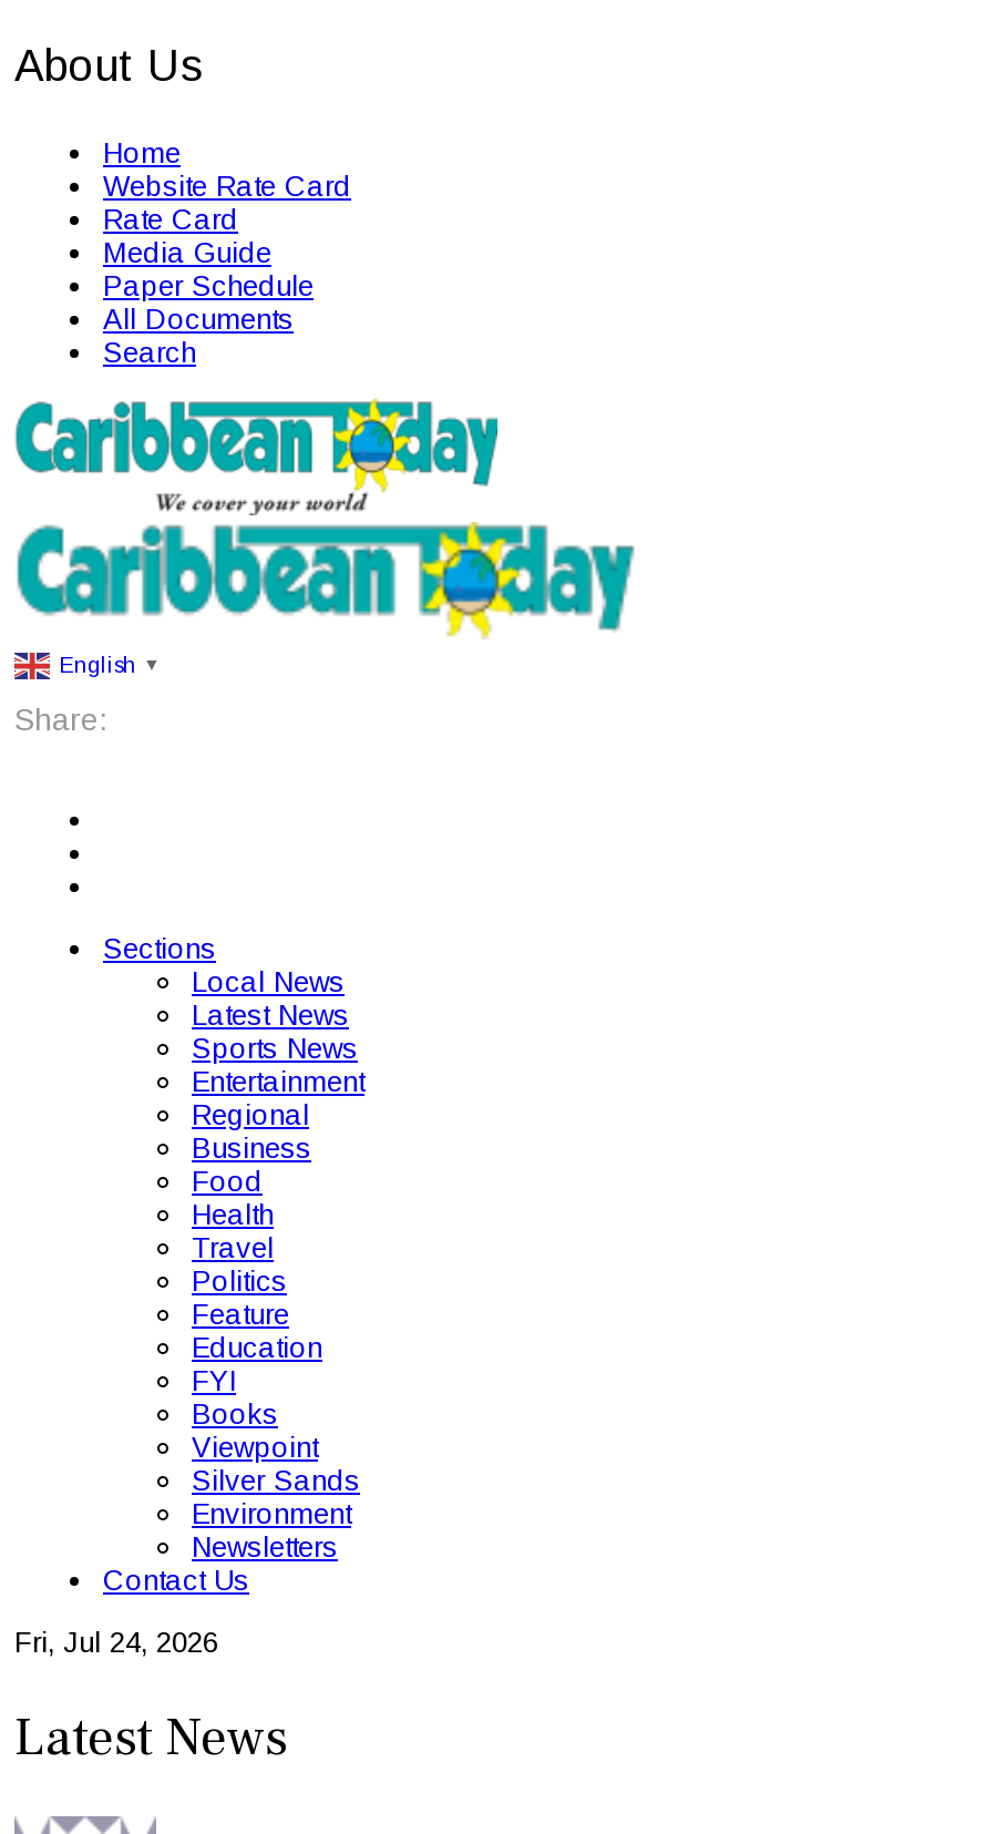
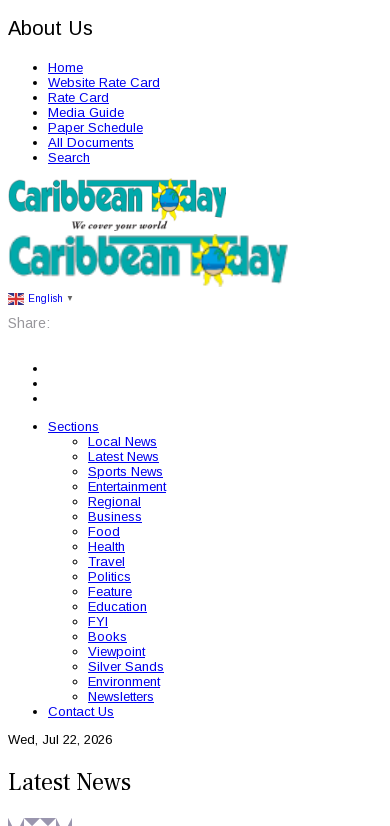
- Fri, Jul 24, 2026
+ Wed, Jul 22, 2026
